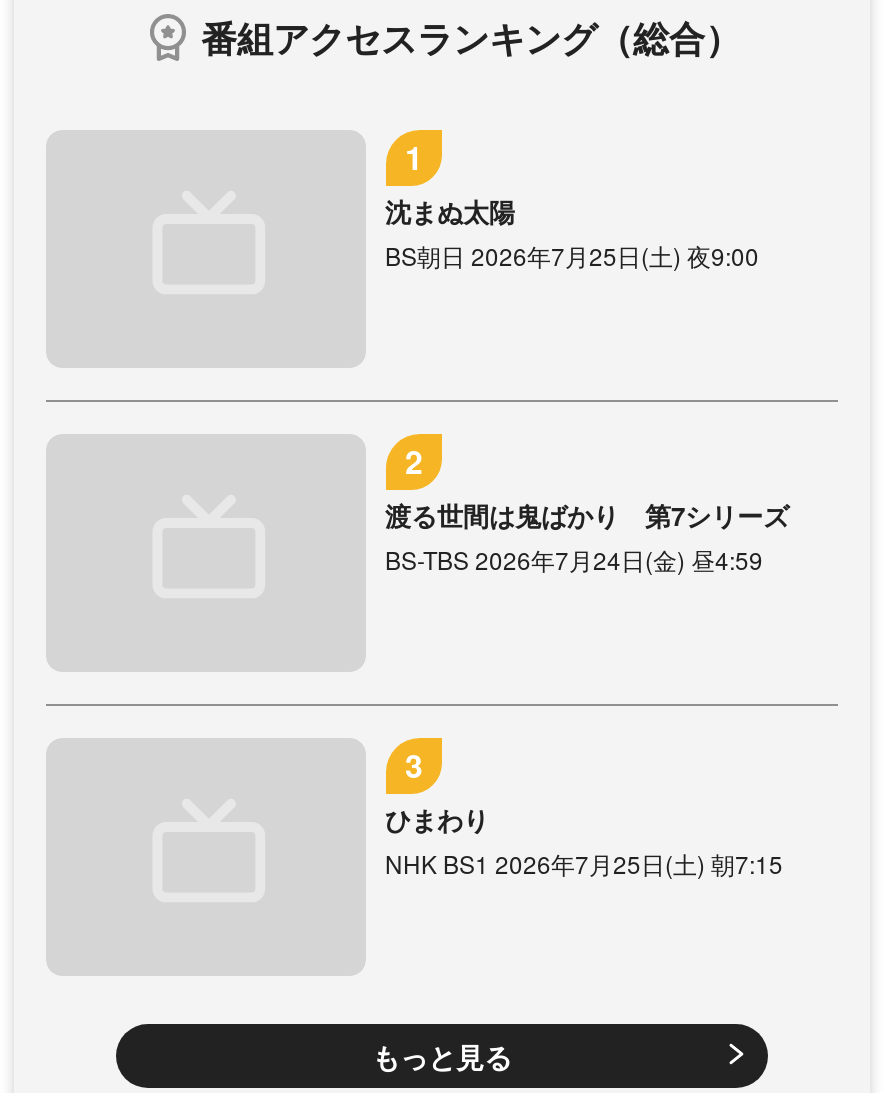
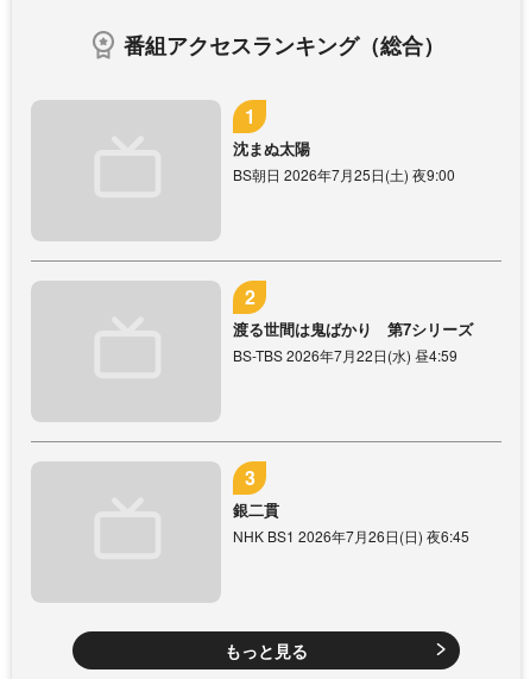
- BS-TBS 2026年7月24日(金) 昼4:59
+ BS-TBS 2026年7月22日(水) 昼4:59

- ひまわり
- NHK BS1 2026年7月25日(土) 朝7:15
+ 銀二貫
+ NHK BS1 2026年7月26日(日) 夜6:45
